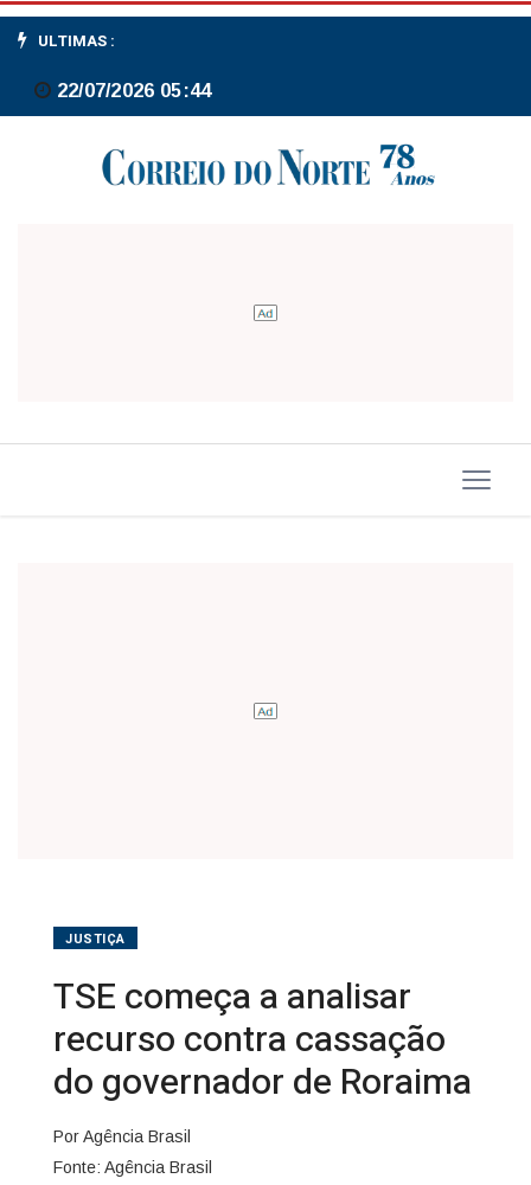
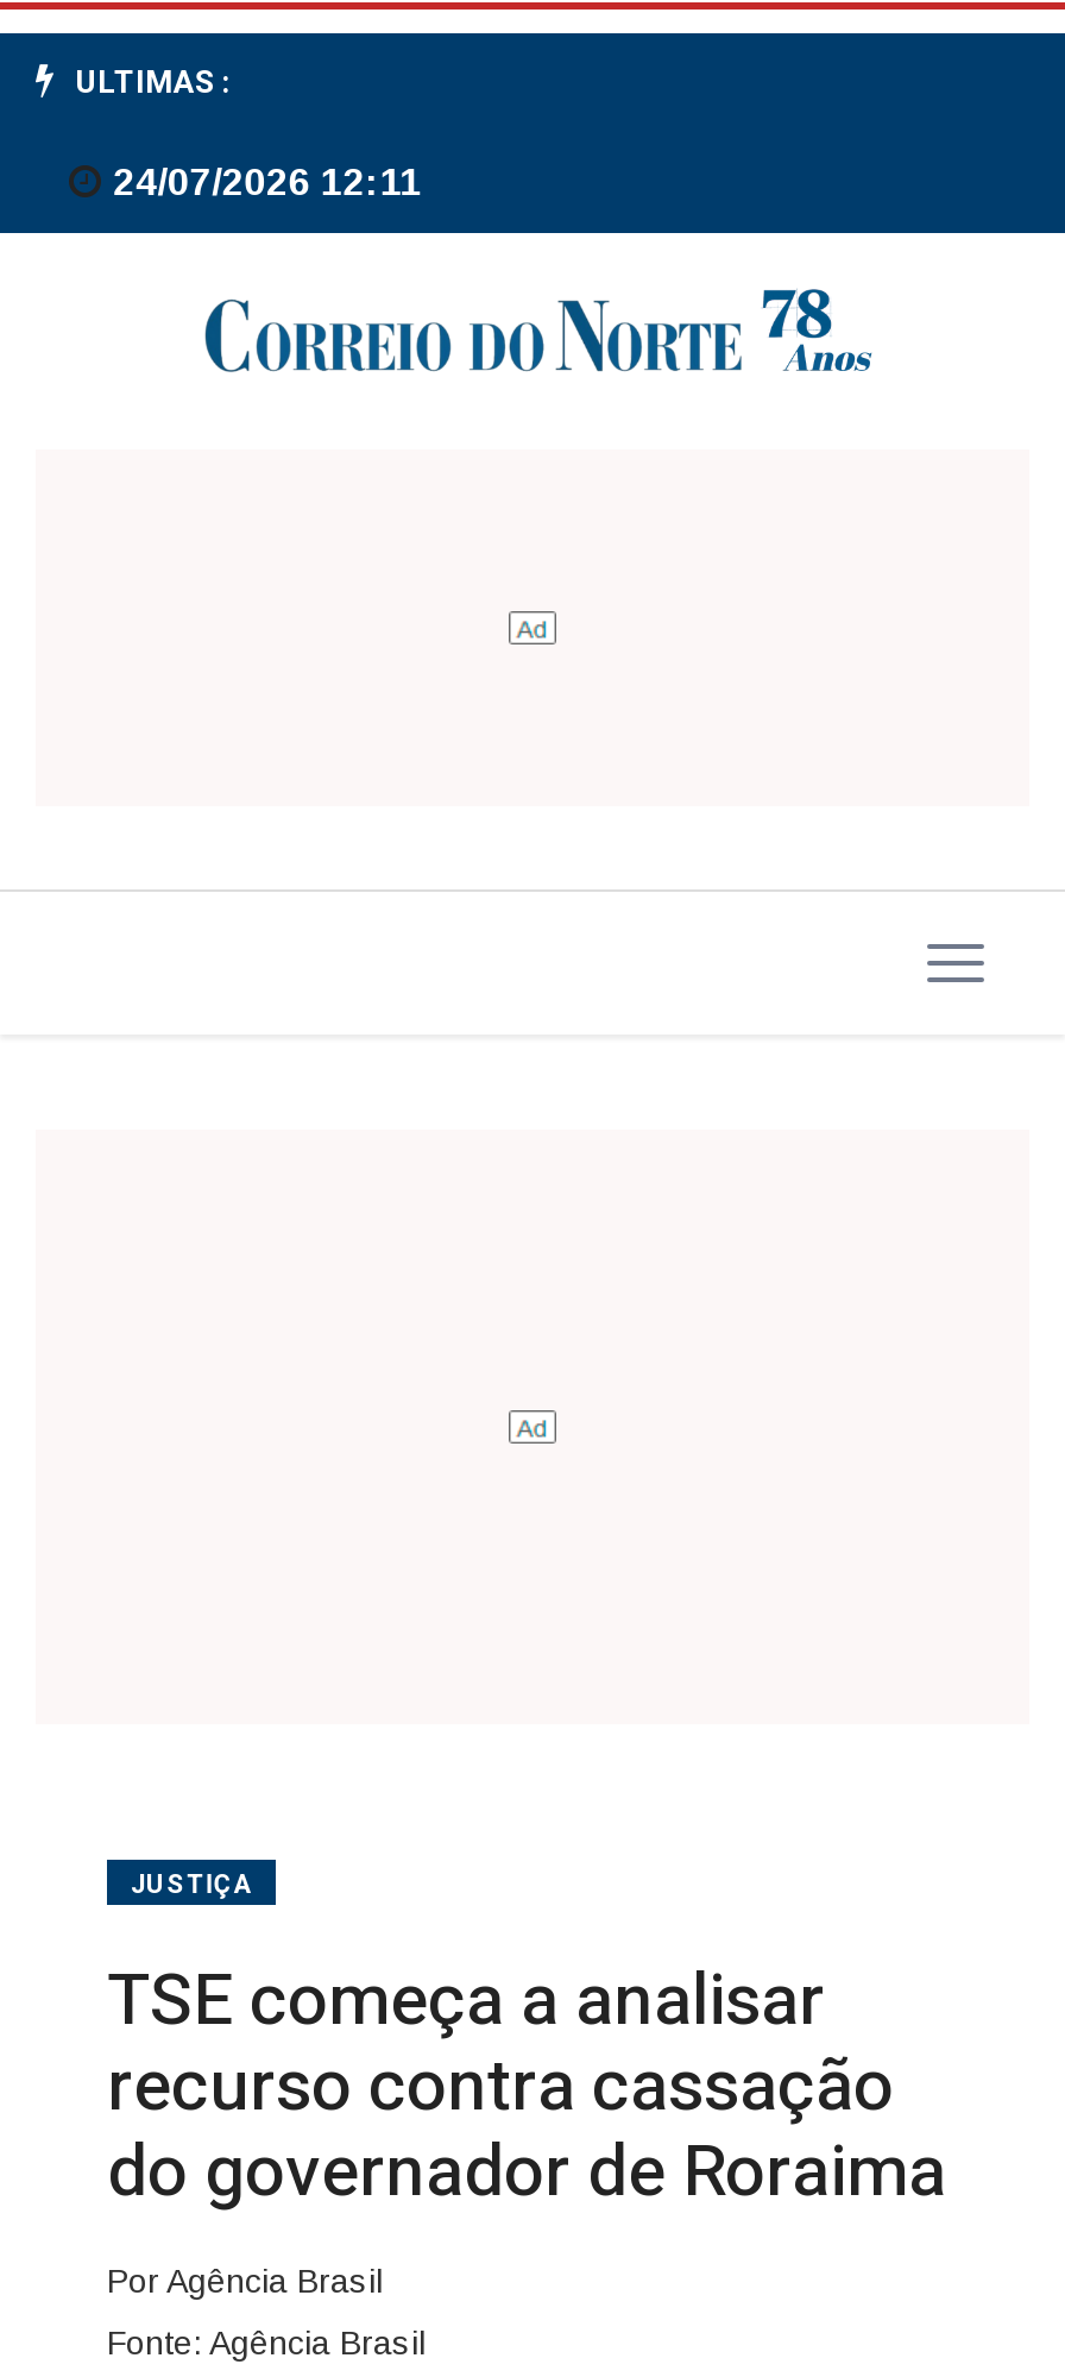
- 22/07/2026 05:44
+ 24/07/2026 12:11
